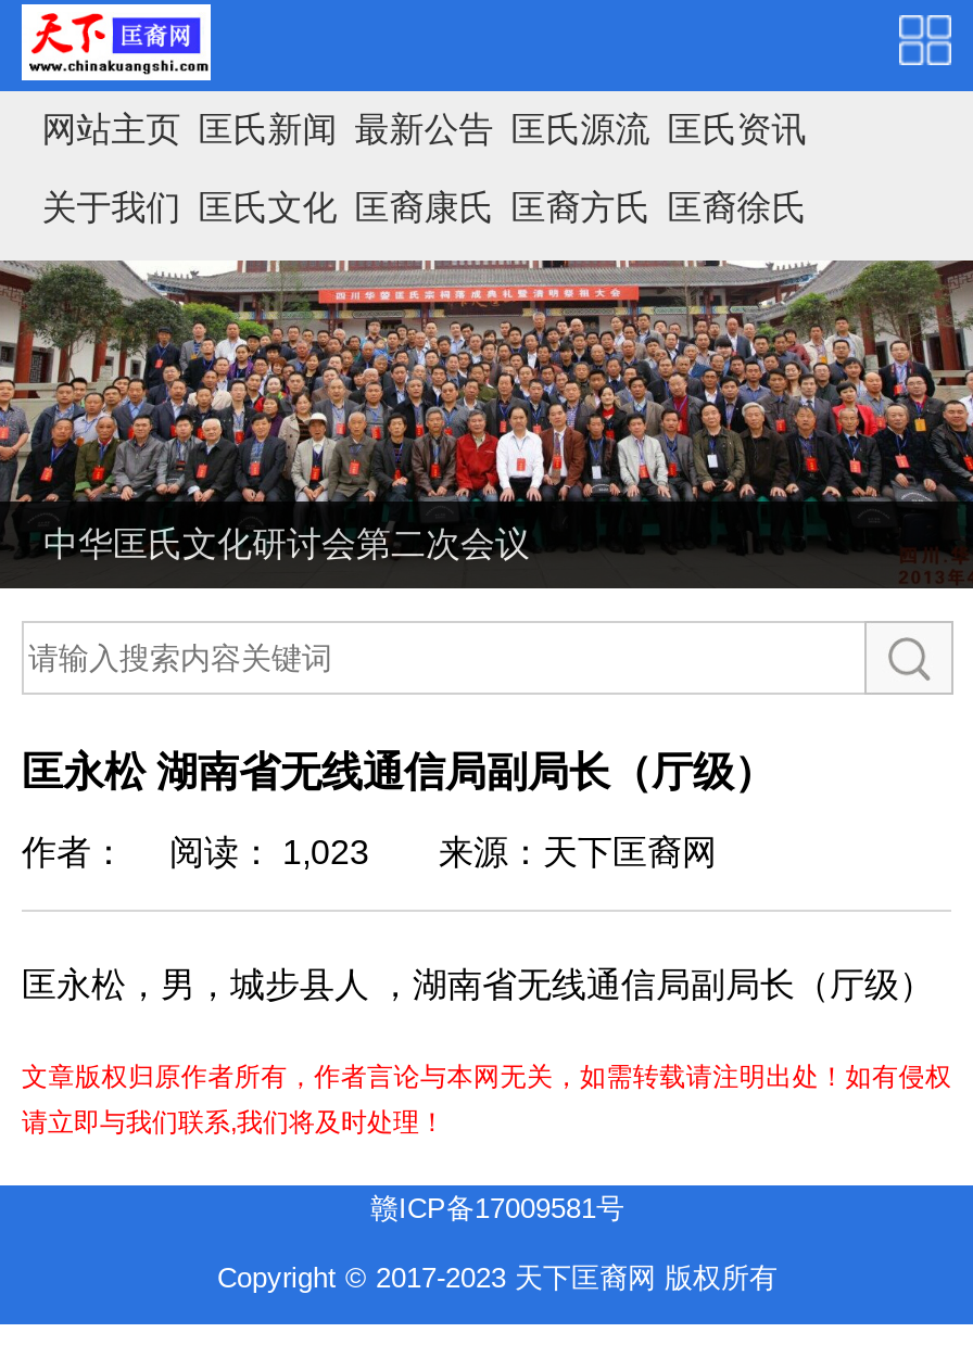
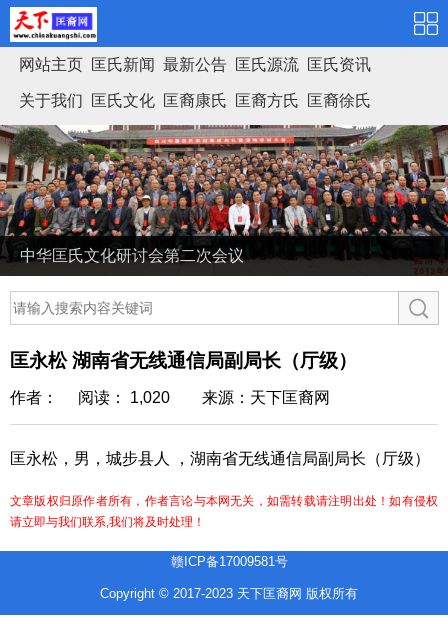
- 作者： 阅读： 1,023来源：天下匡裔网
+ 作者： 阅读： 1,020来源：天下匡裔网
